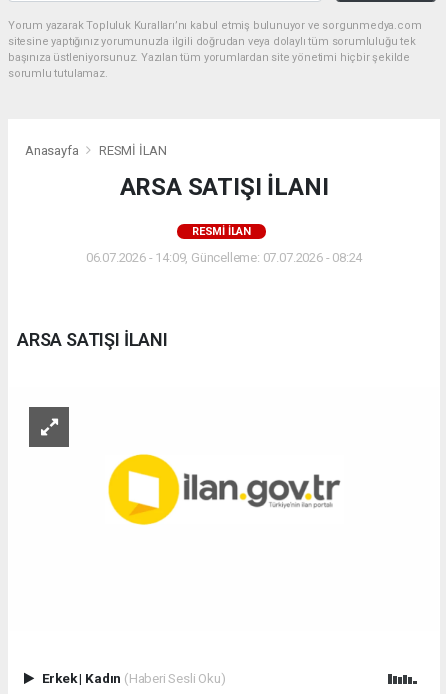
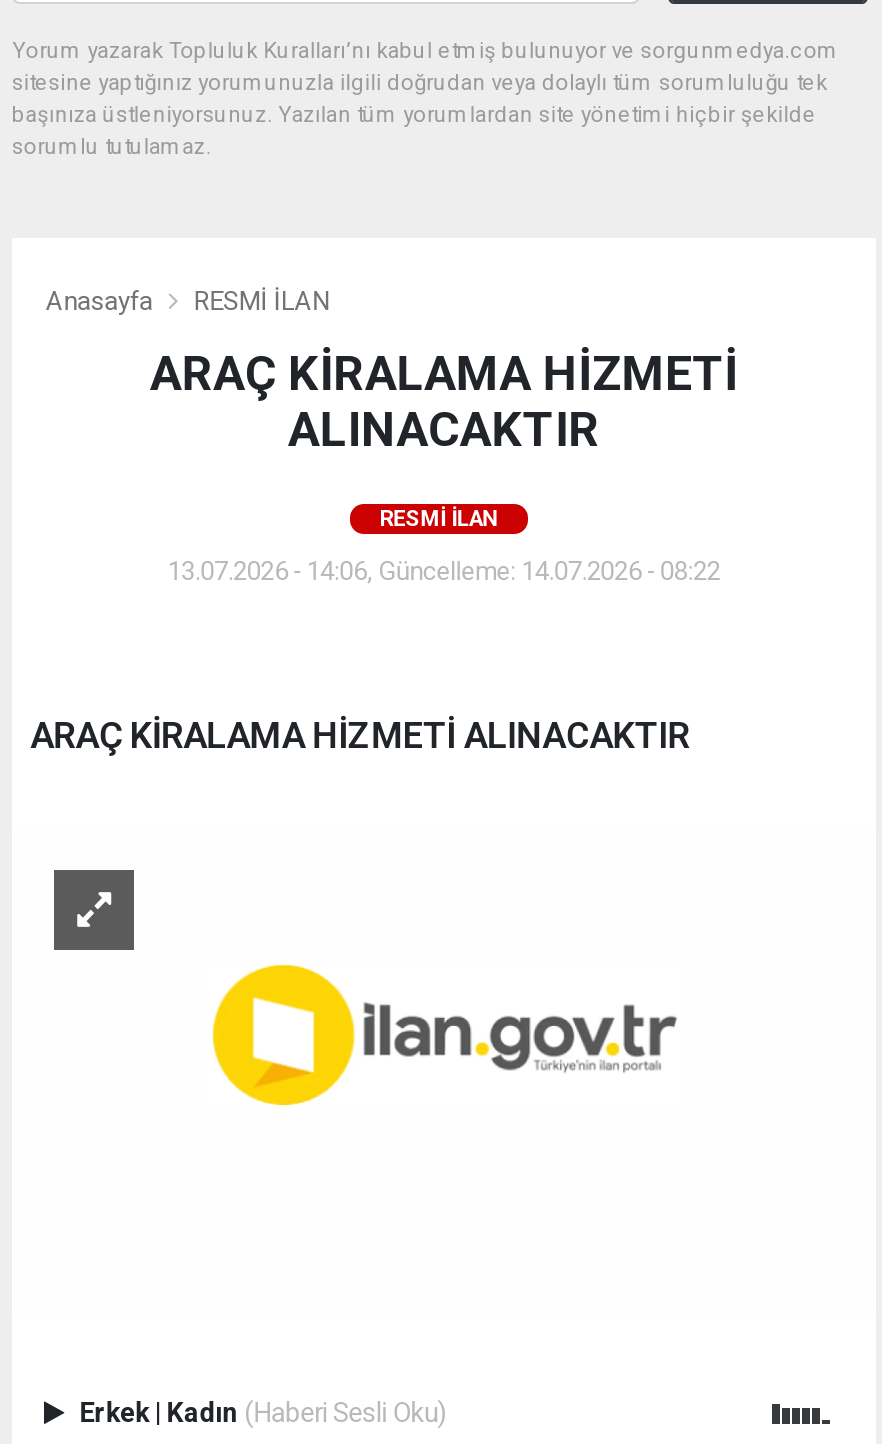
- ARSA SATIŞI İLANI
+ ARAÇ KİRALAMA HİZMETİ
+ ALINACAKTIR

- 06.07.2026 - 14:09, Güncelleme: 07.07.2026 - 08:24
+ 13.07.2026 - 14:06, Güncelleme: 14.07.2026 - 08:22

- ARSA SATIŞI İLANI
+ ARAÇ KİRALAMA HİZMETİ ALINACAKTIR
